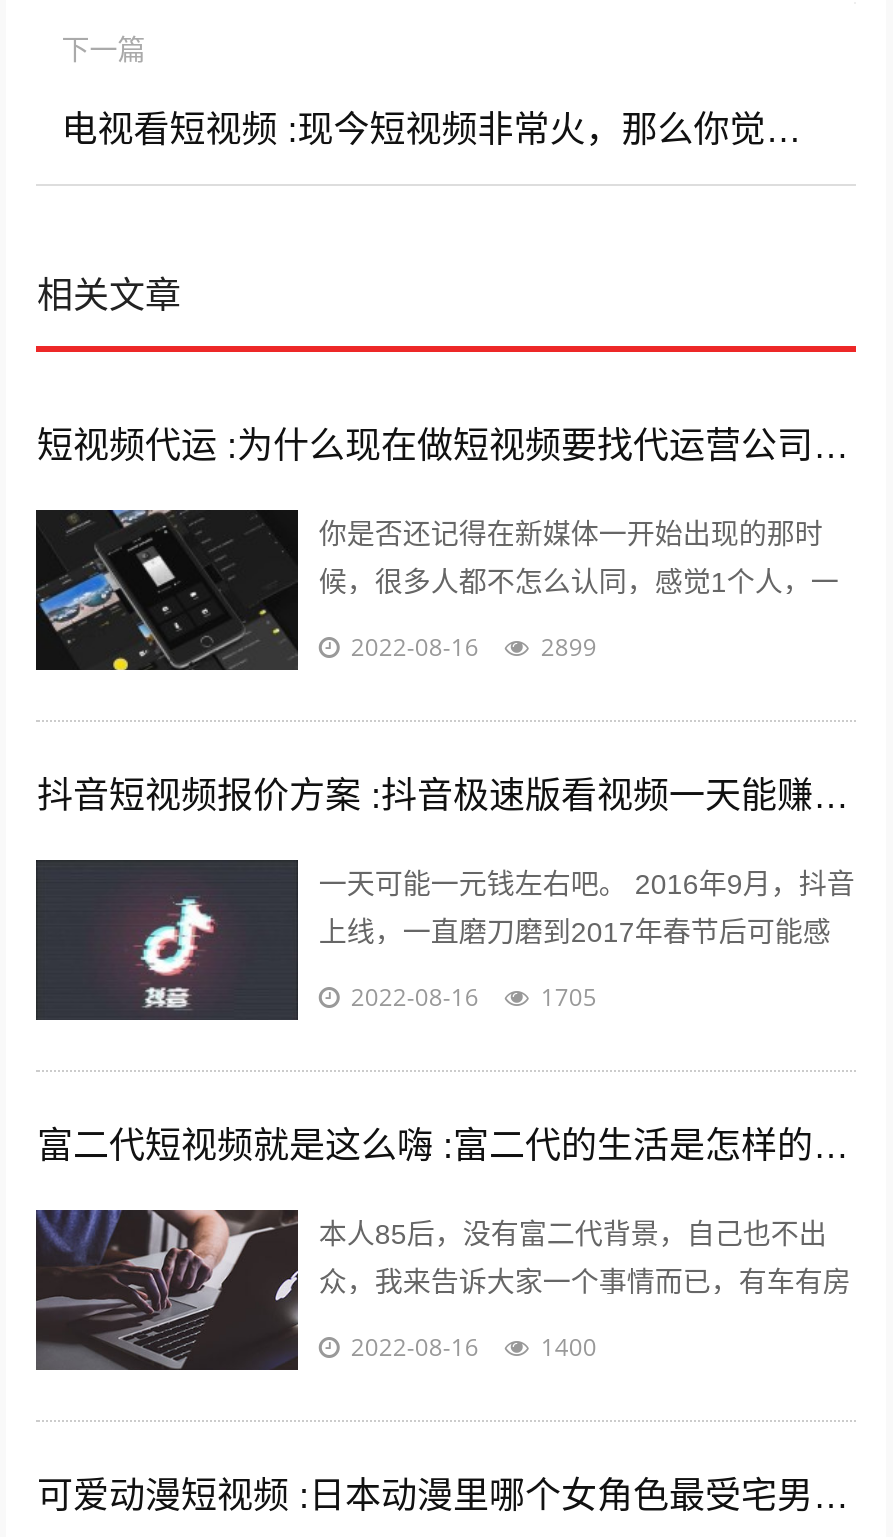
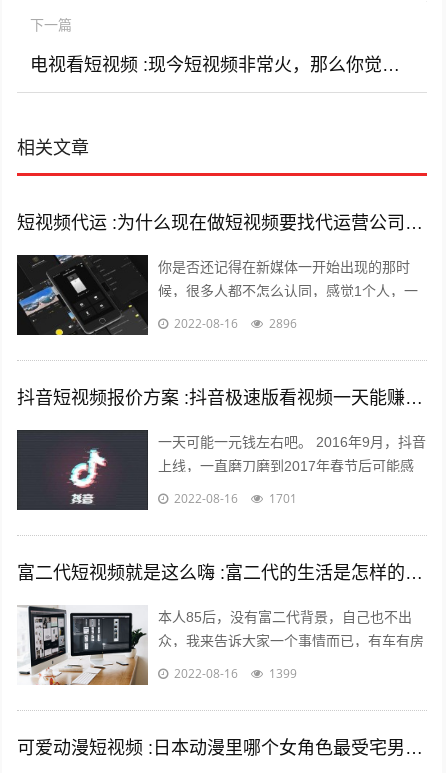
- 2899
+ 2896

- 1705
+ 1701

- [image]
+ [image]

- 1400
+ 1399
